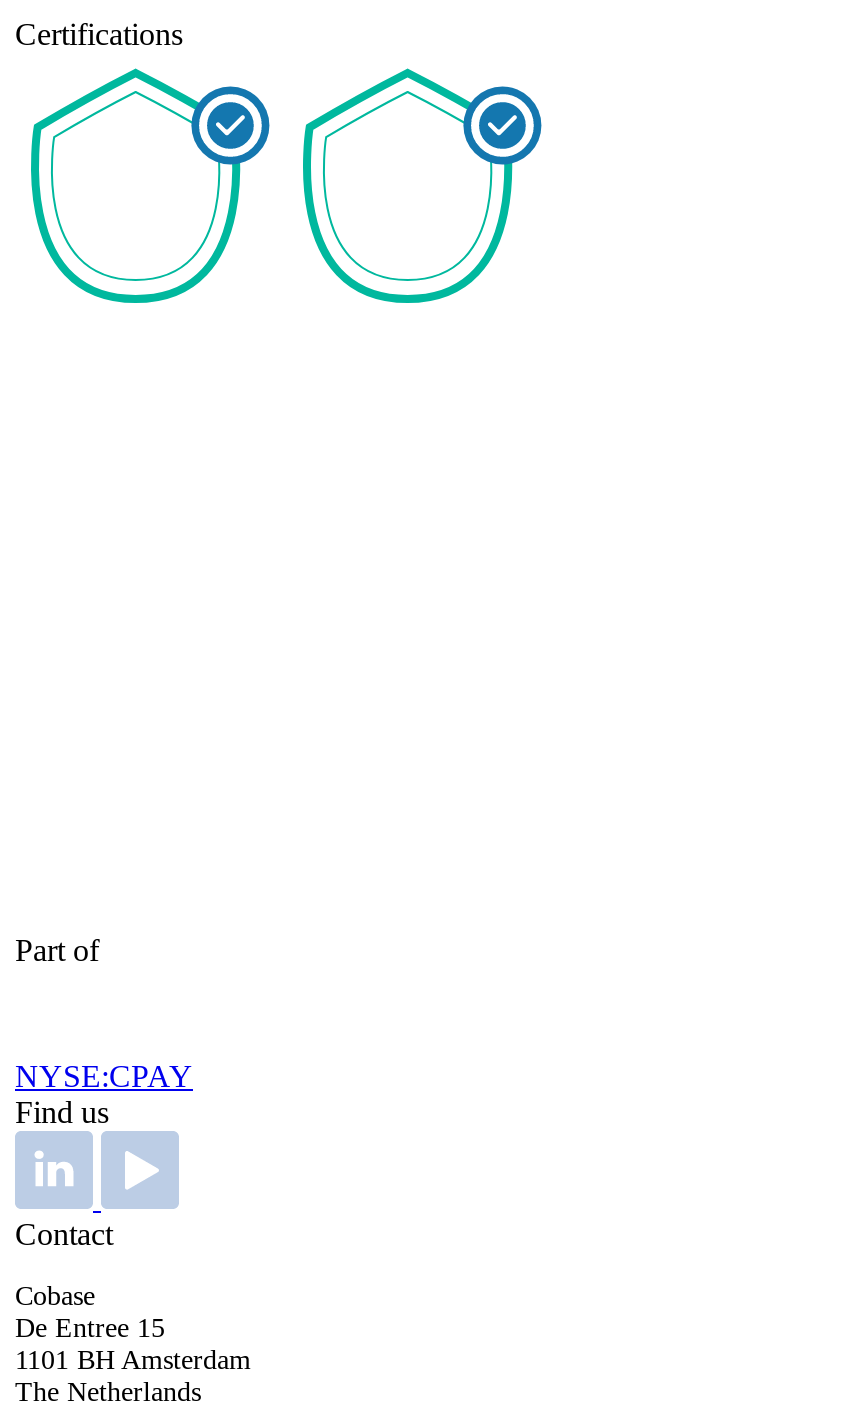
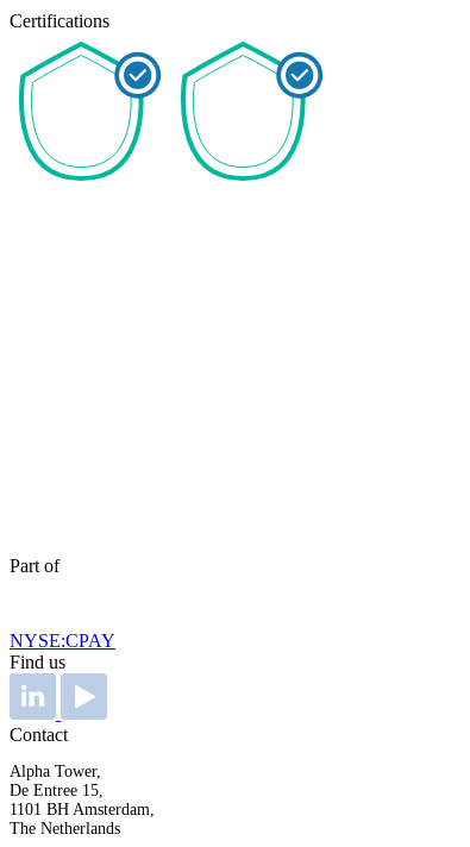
- Cobase
- De Entree 15
- 1101 BH Amsterdam
+ Alpha Tower,
+ De Entree 15,
+ 1101 BH Amsterdam,
